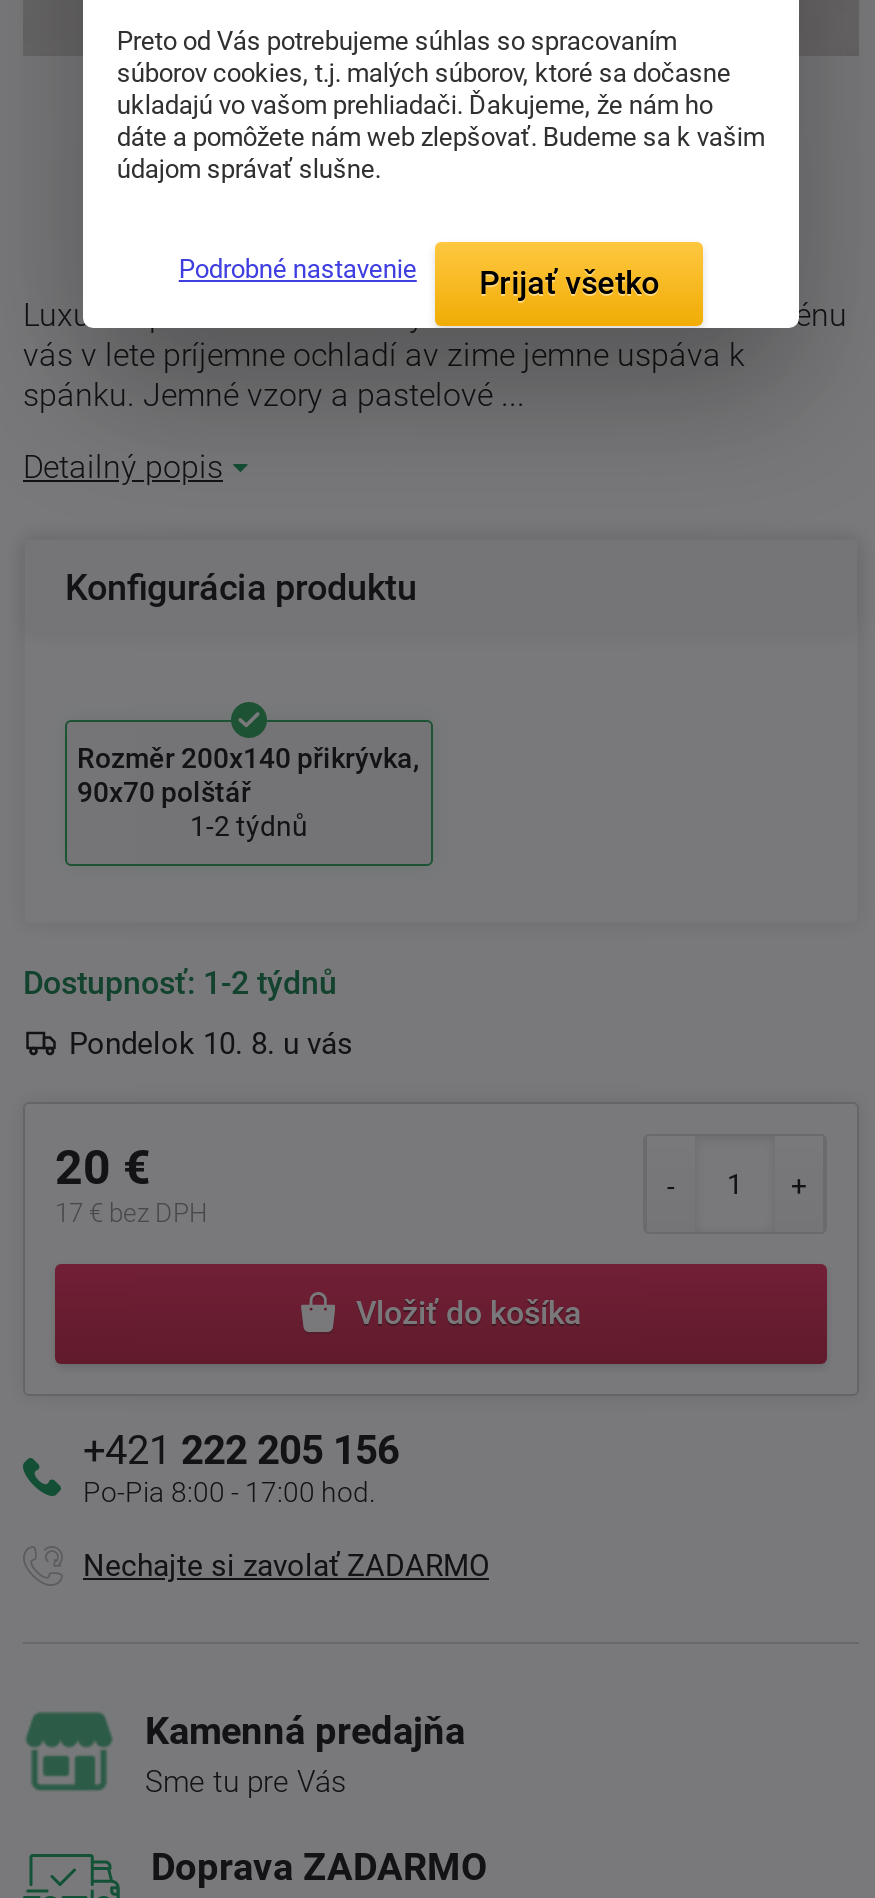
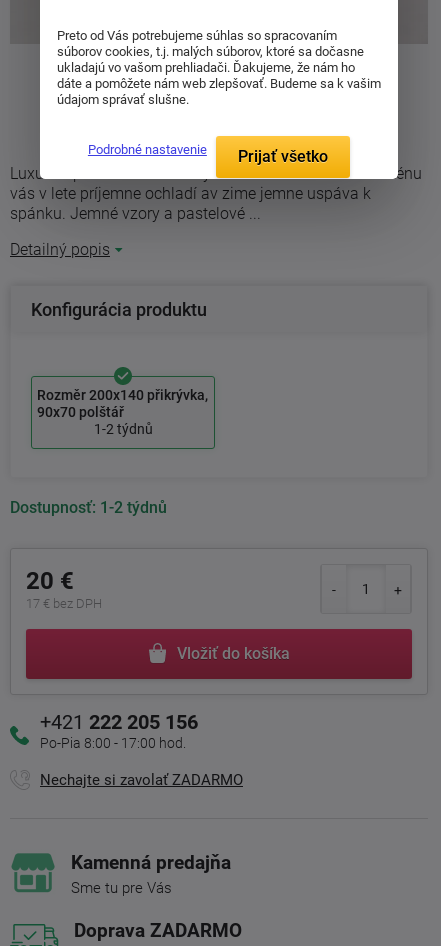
- Pondelok 10. 8. u vás
